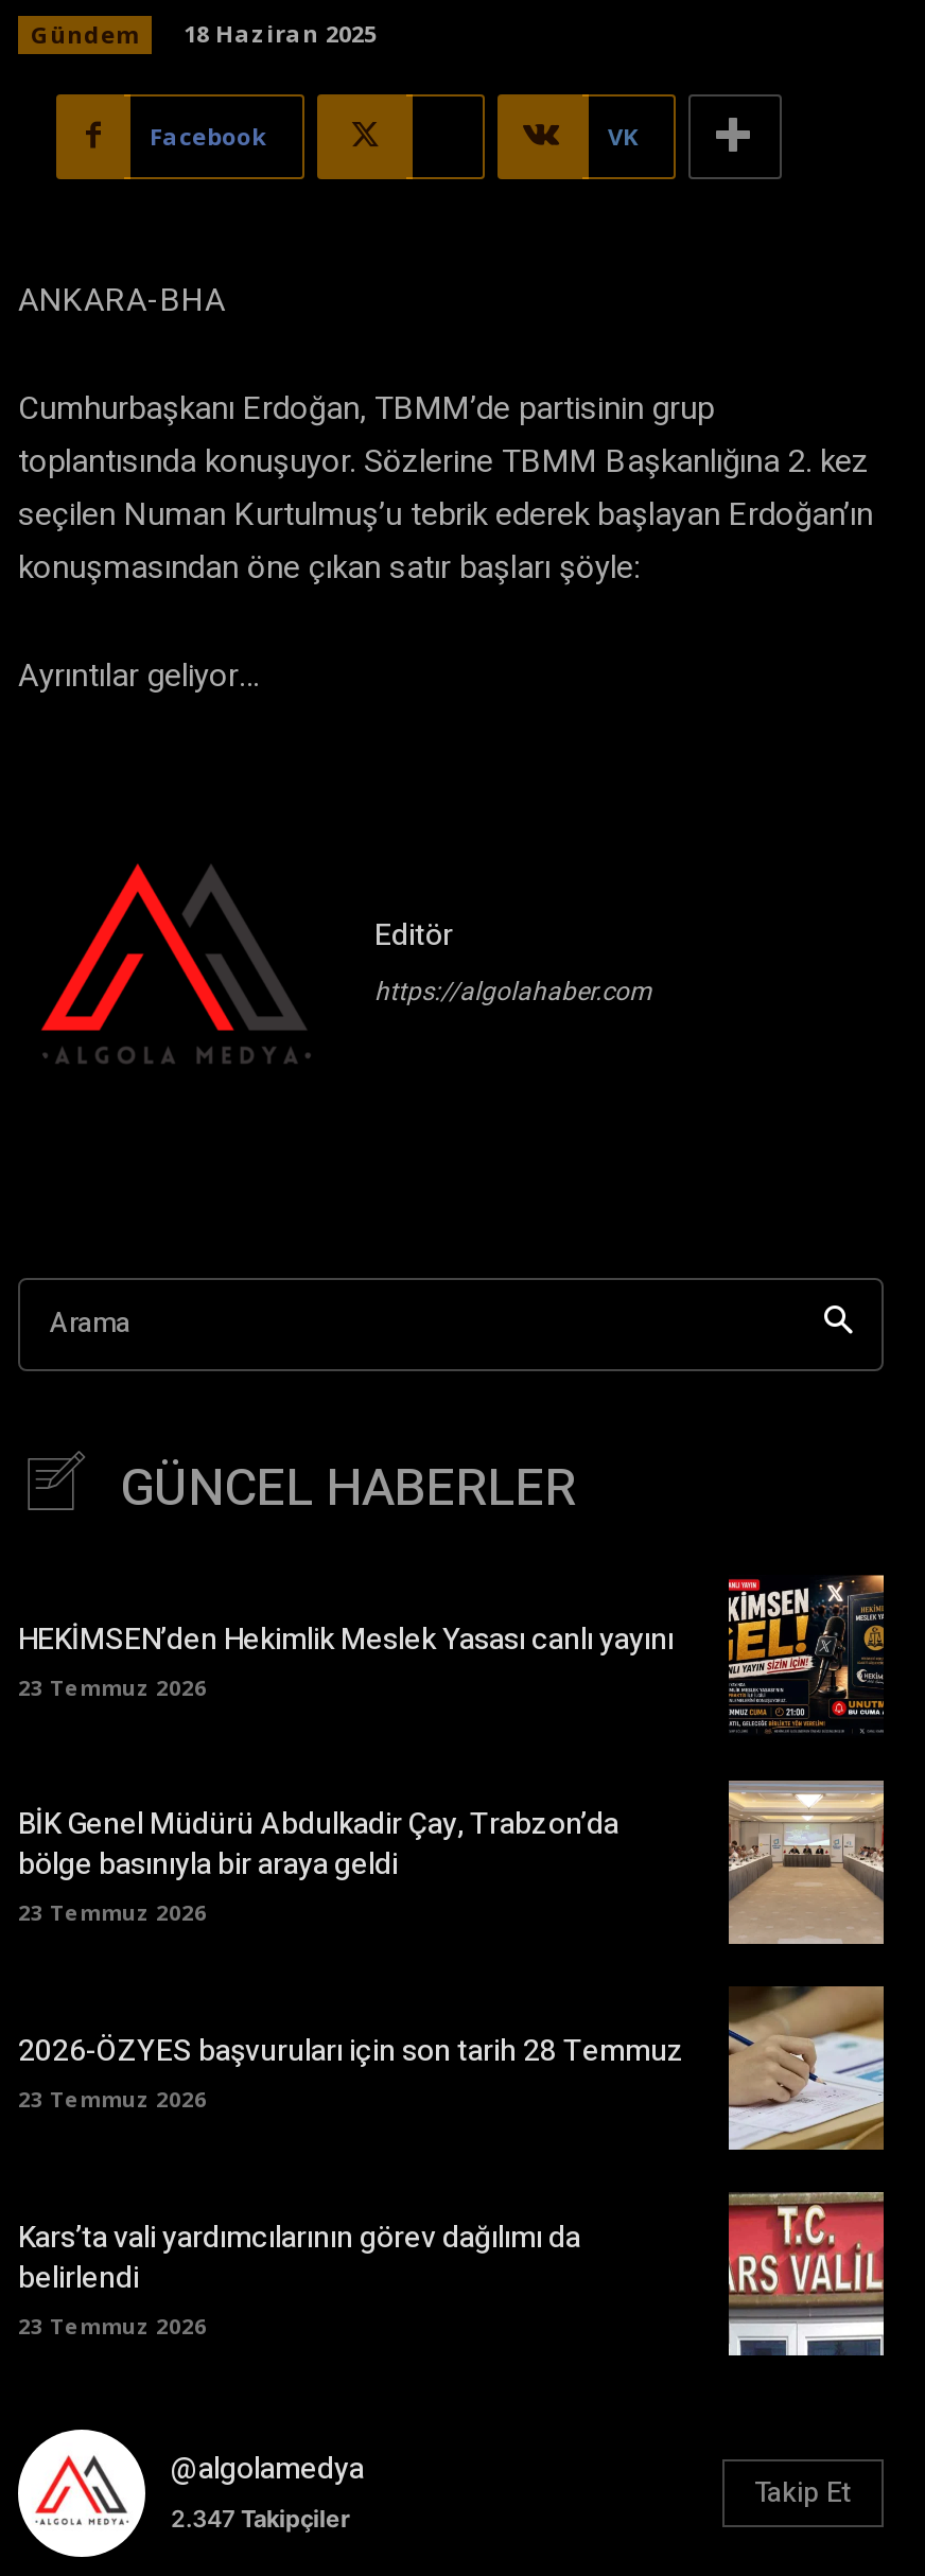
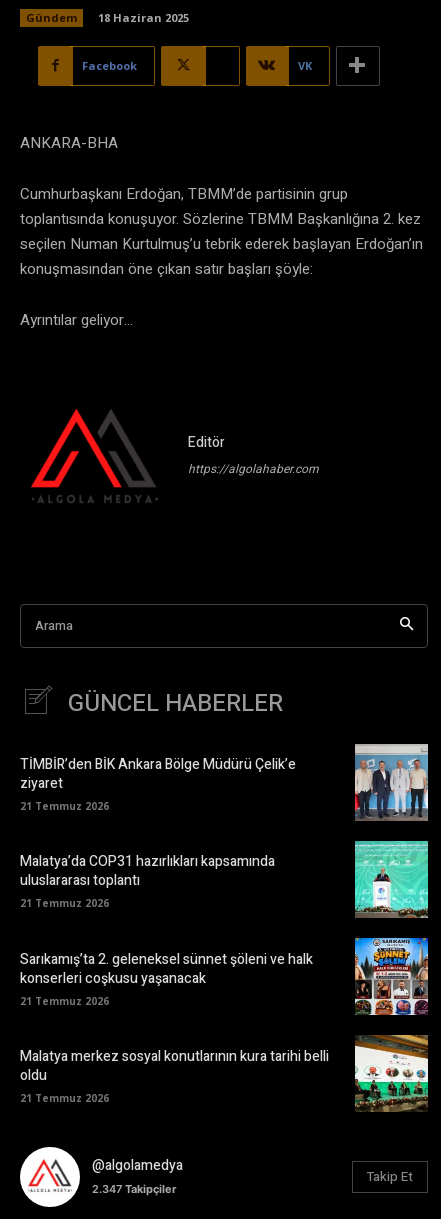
- [image]
+ [image]

- HEKİMSEN’den Hekimlik Meslek Yasası canlı yayını
- 23 Temmuz 2026
+ TİMBİR’den BİK Ankara Bölge Müdürü Çelik’e
+ ziyaret
+ 21 Temmuz 2026

- [image]
+ [image]

- BİK Genel Müdürü Abdulkadir Çay, Trabzon’da
- bölge basınıyla bir araya geldi
- 23 Temmuz 2026
+ Malatya’da COP31 hazırlıkları kapsamında
+ uluslararası toplantı
+ 21 Temmuz 2026

- [image]
+ [image]

- 2026-ÖZYES başvuruları için son tarih 28 Temmuz
- 23 Temmuz 2026
+ Sarıkamış’ta 2. geleneksel sünnet şöleni ve halk
+ konserleri coşkusu yaşanacak
+ 21 Temmuz 2026

- [image]
+ [image]

- Kars’ta vali yardımcılarının görev dağılımı da
- belirlendi
- 23 Temmuz 2026
+ Malatya merkez sosyal konutlarının kura tarihi belli
+ oldu
+ 21 Temmuz 2026
